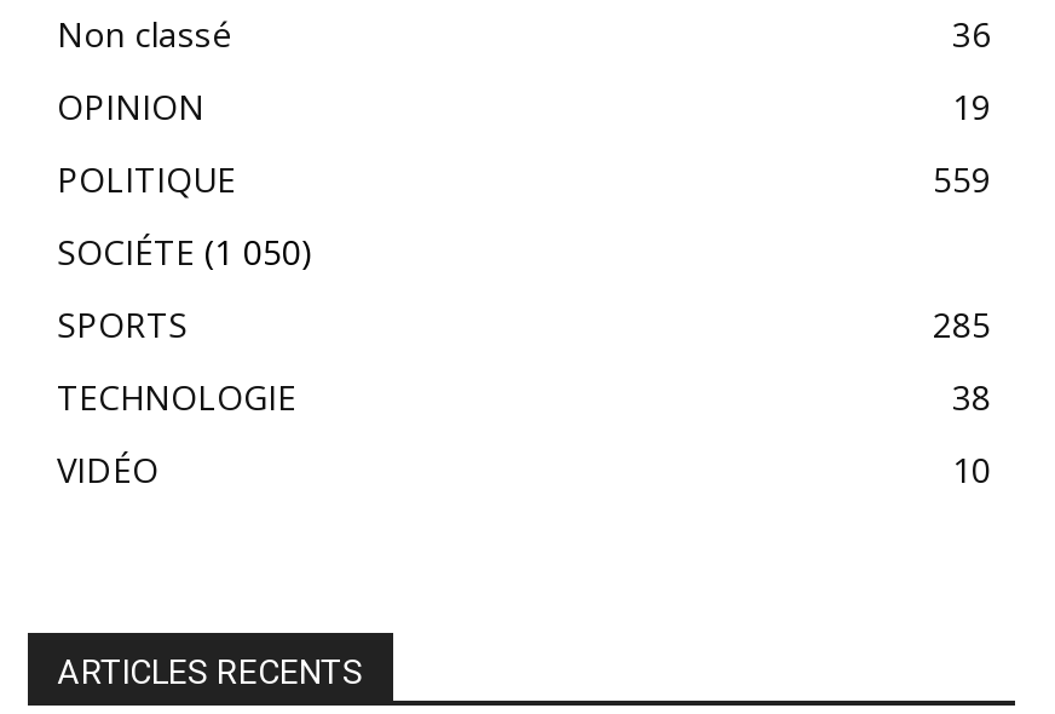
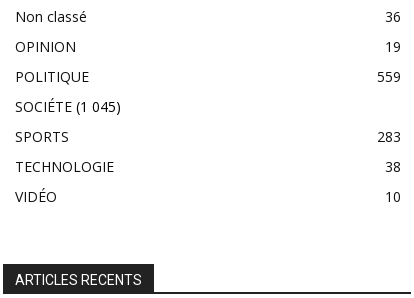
- SOCIÉTE (1 050)
+ SOCIÉTE (1 045)

- 285
+ 283
